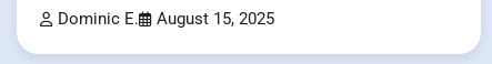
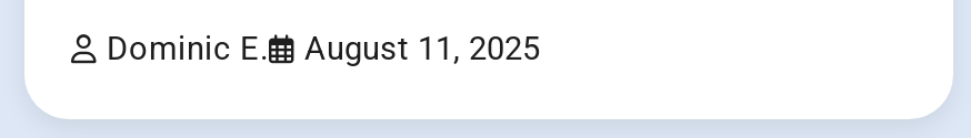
- Dominic E. August 15, 2025
+ Dominic E. August 11, 2025
